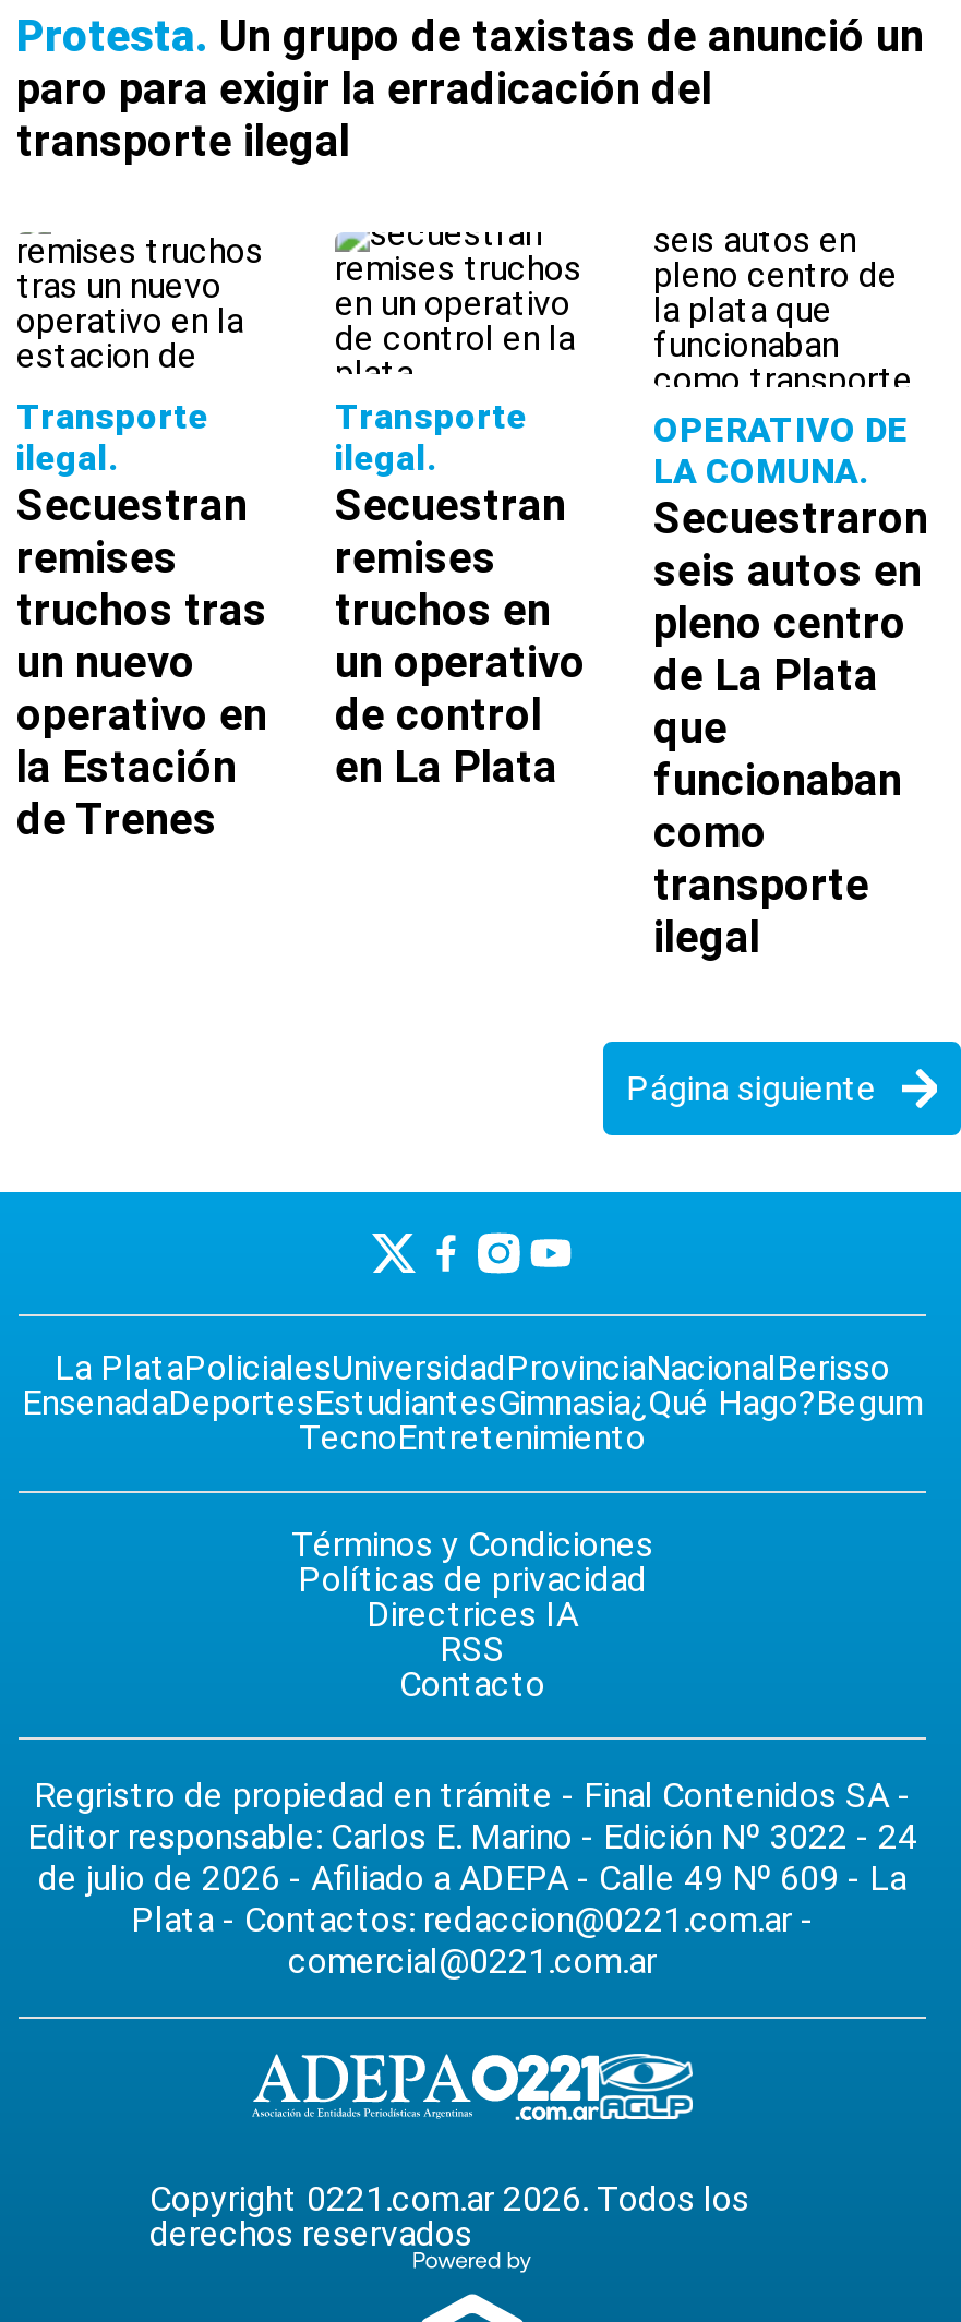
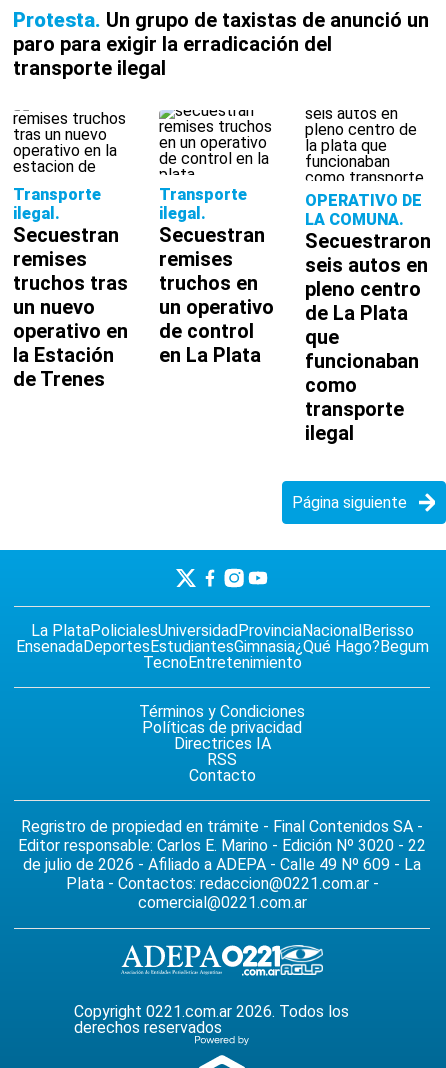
- Editor responsable: Carlos E. Marino - Edición Nº 3022 - 24
+ Editor responsable: Carlos E. Marino - Edición Nº 3020 - 22
